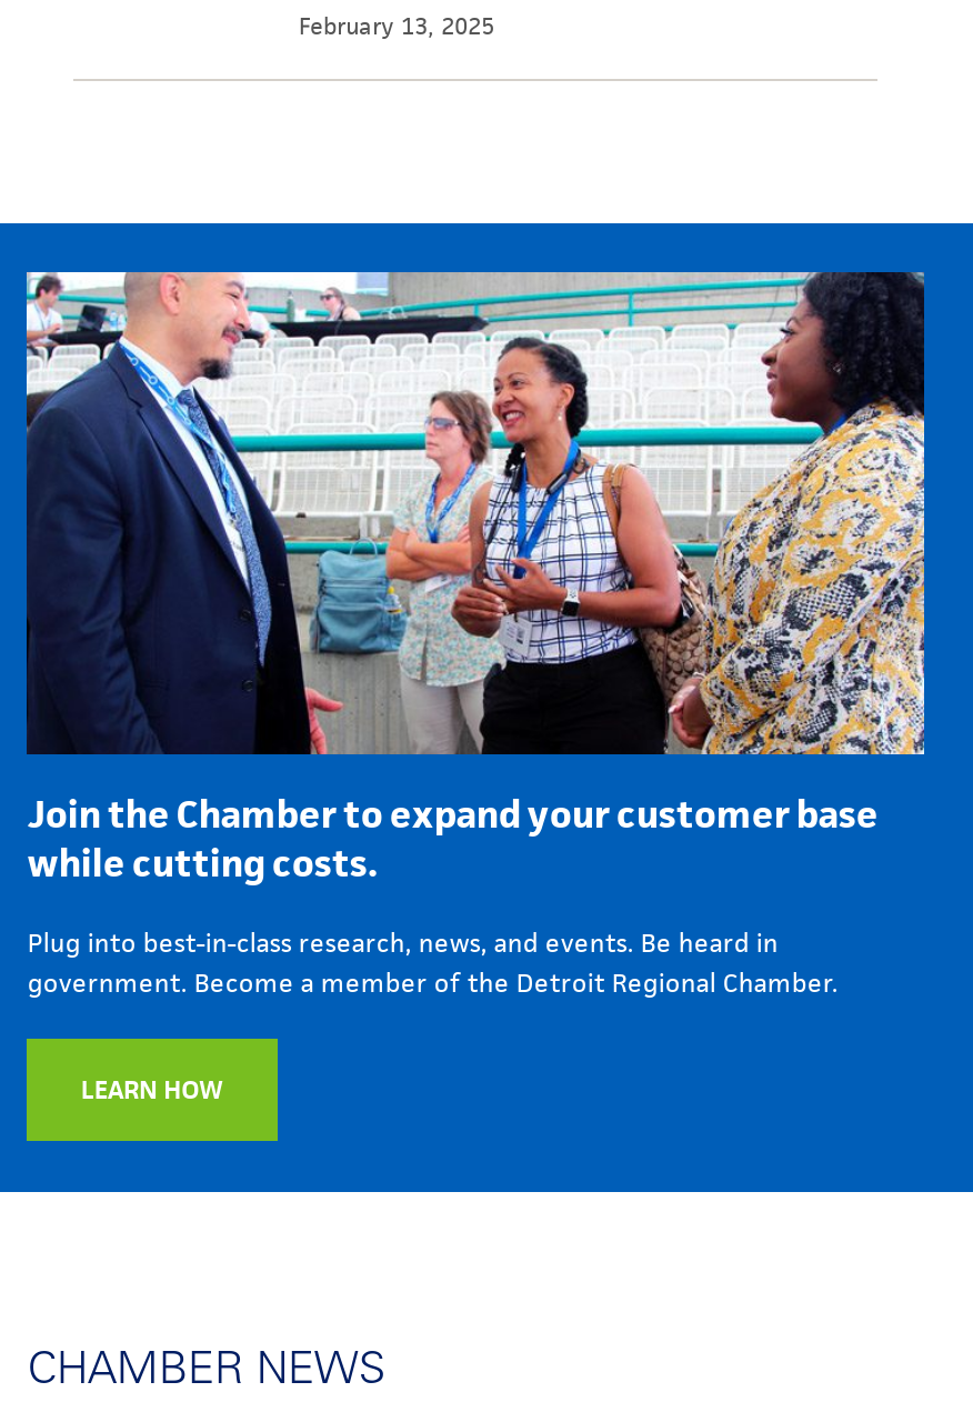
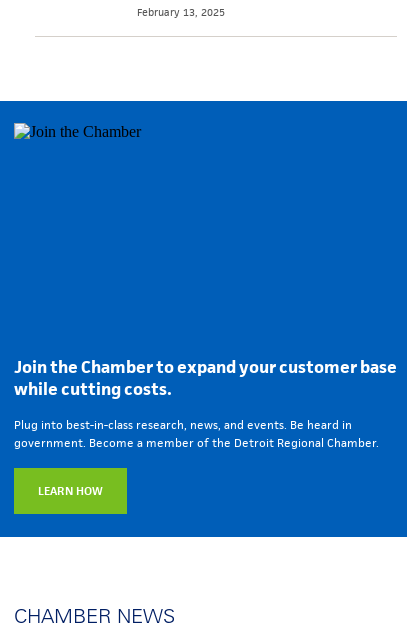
- [image]
